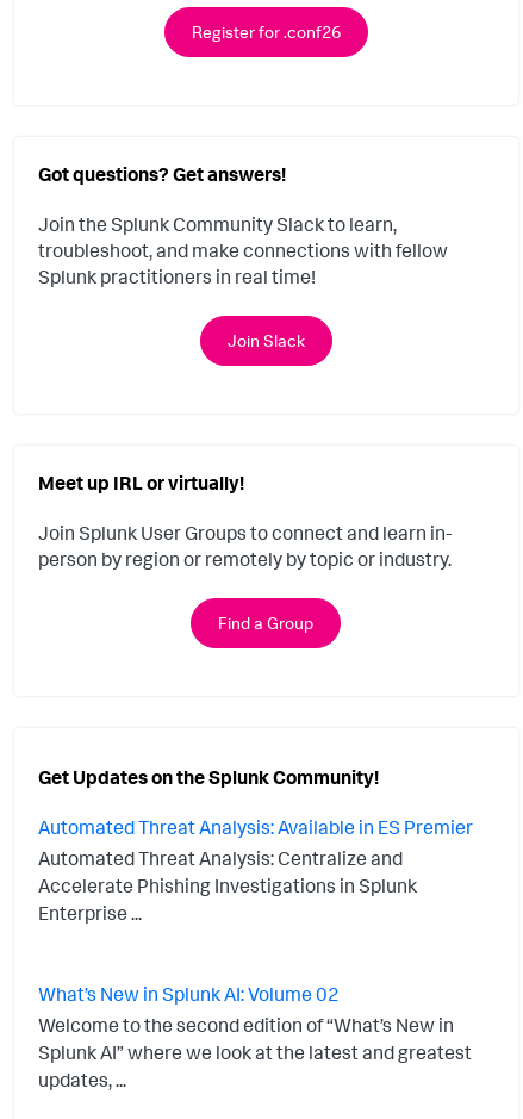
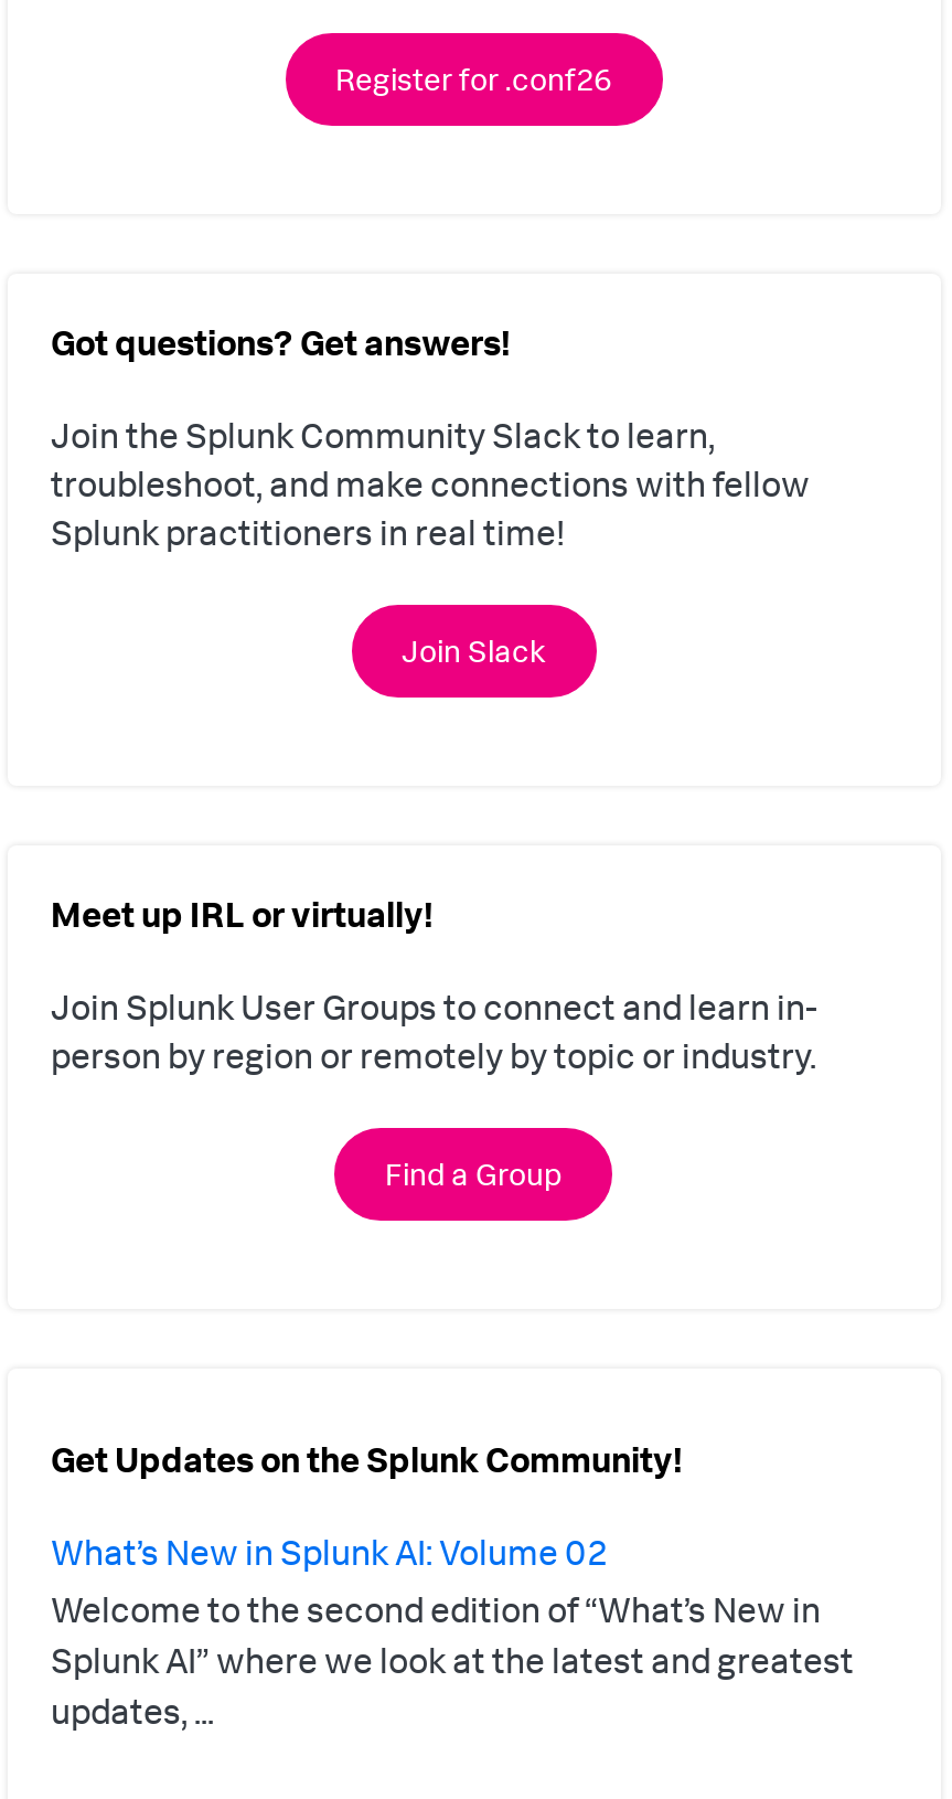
- Automated Threat Analysis: Available in ES Premier
- Automated Threat Analysis: Centralize and
- Accelerate Phishing Investigations in Splunk
- Enterprise ...
